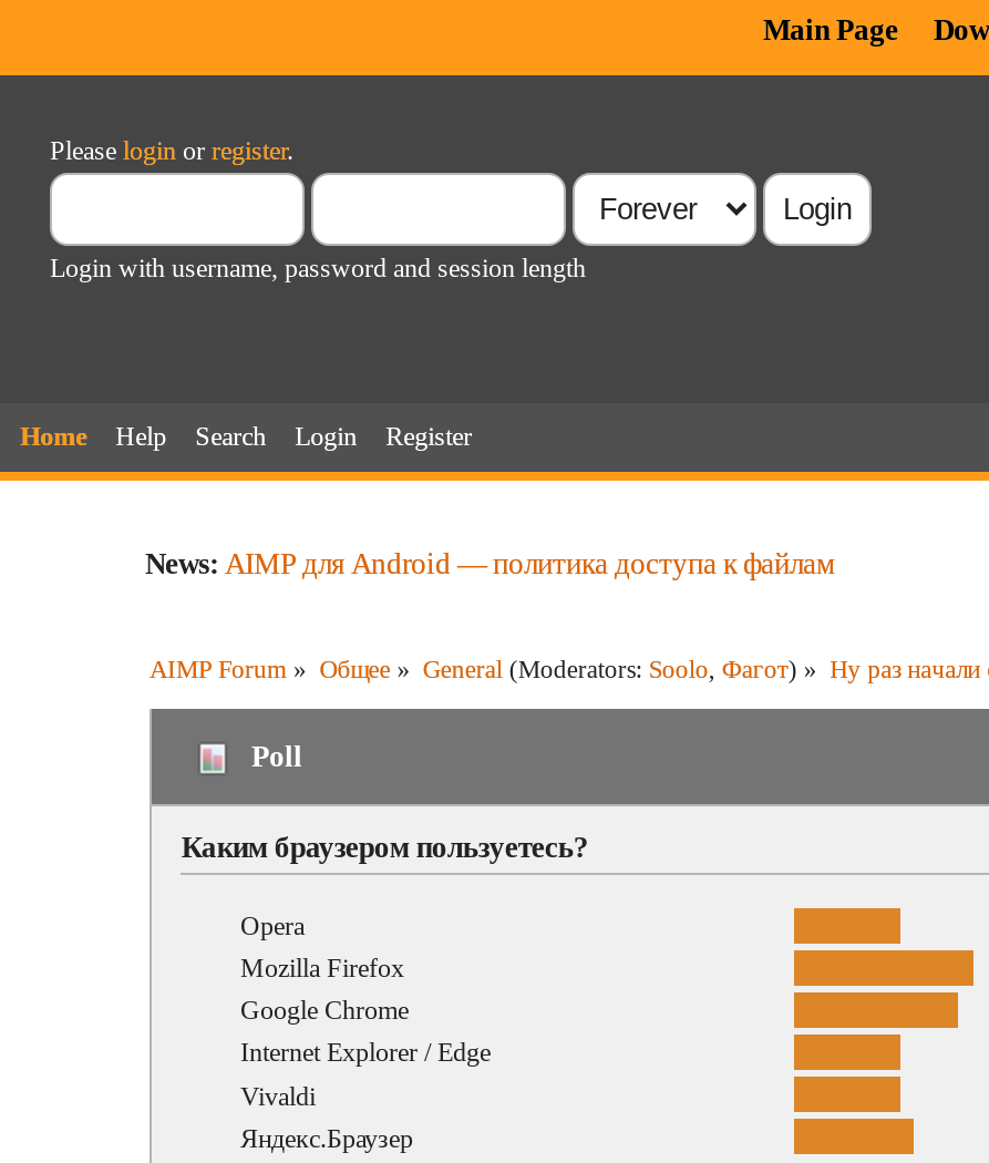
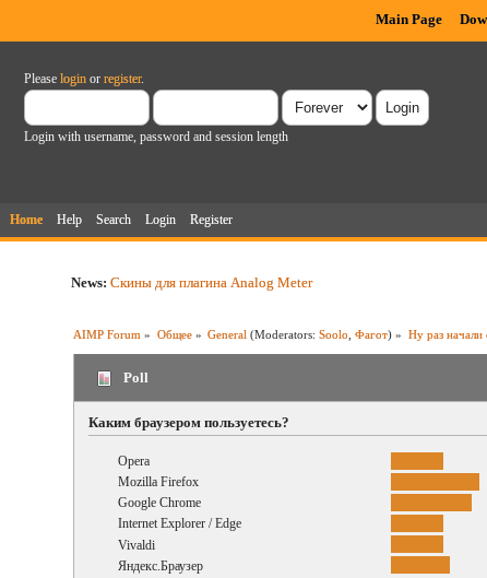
- News: AIMP для Android — политика доступа к файлам
+ News: Скины для плагина Analog Meter
